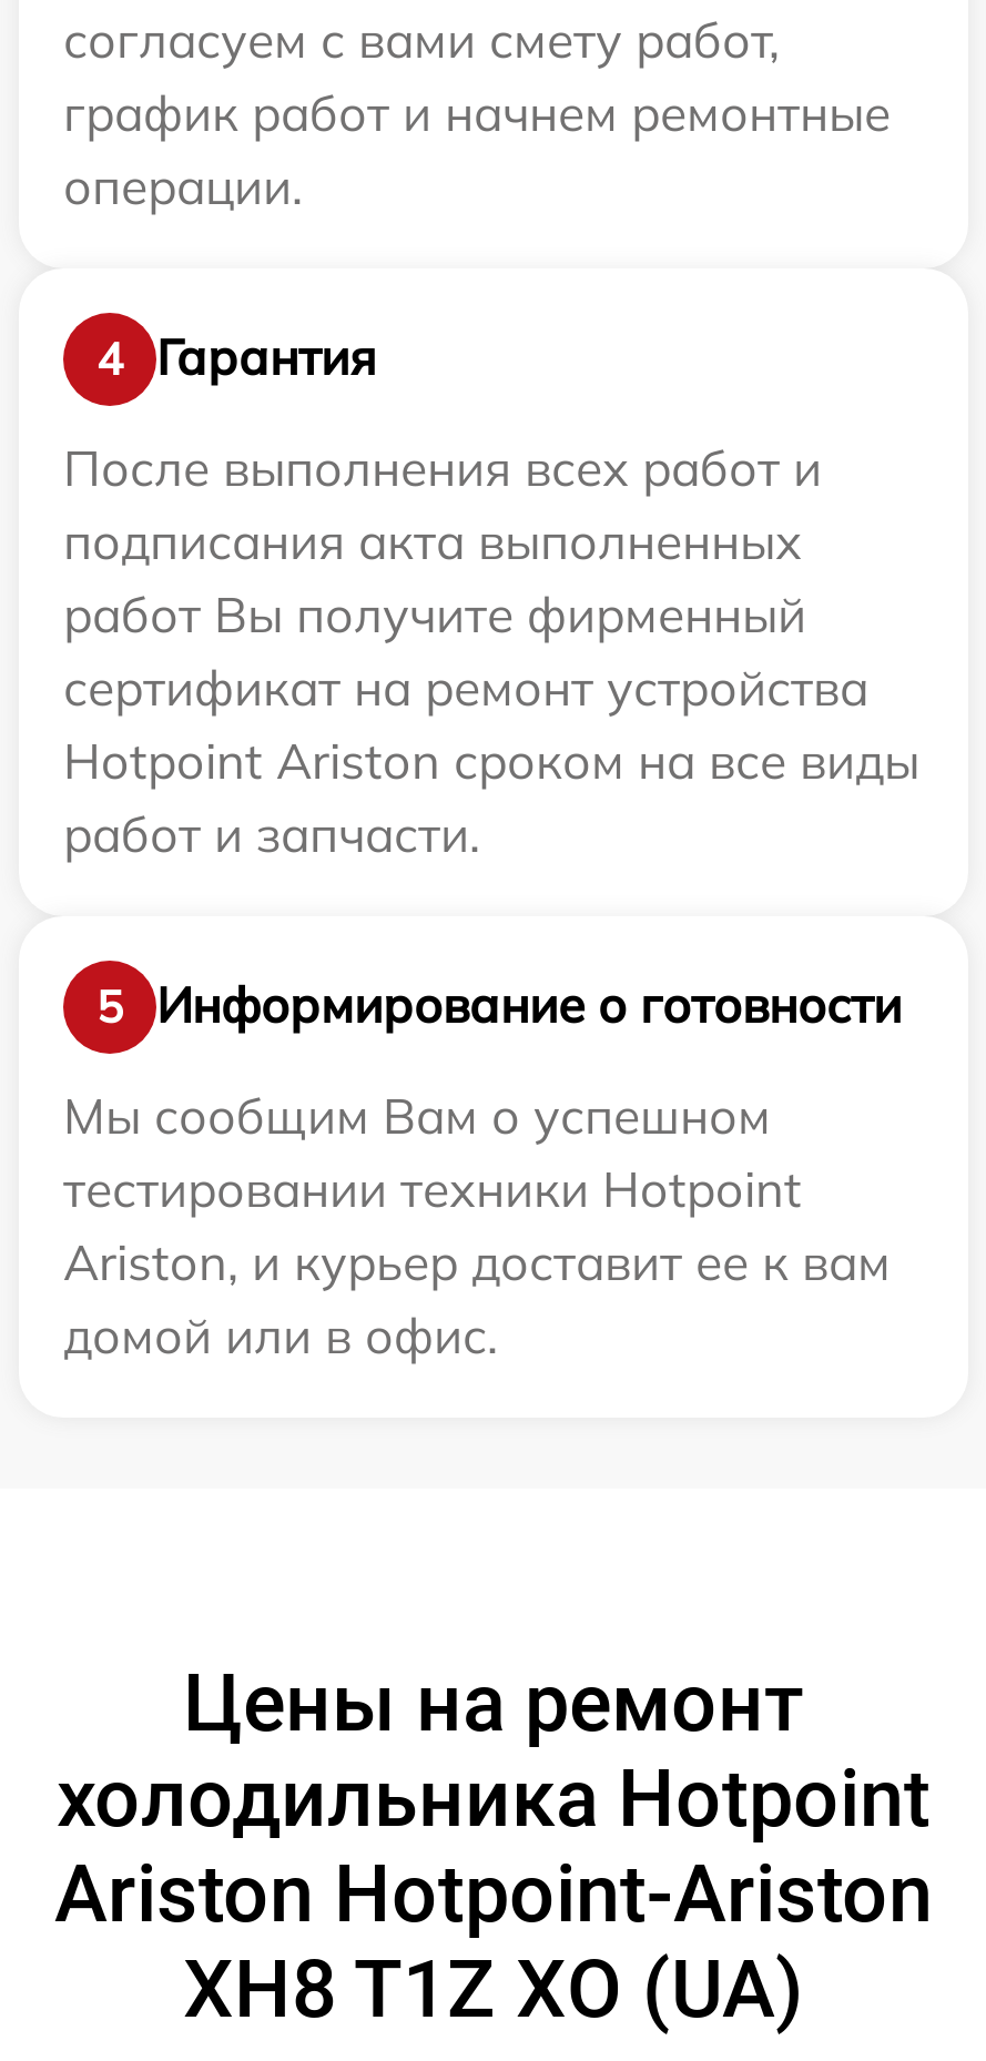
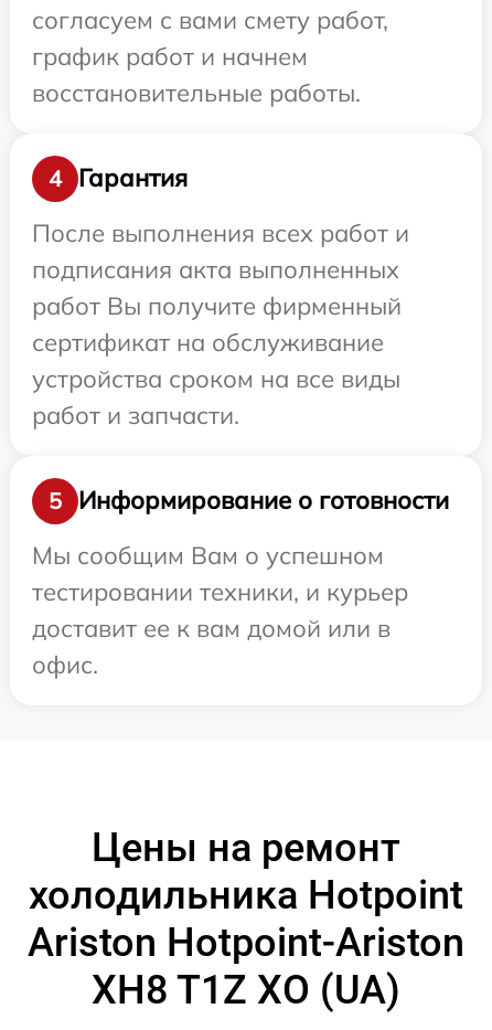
- график работ и начнем ремонтные
- операции.
+ график работ и начнем
+ восстановительные работы.

- сертификат на ремонт устройства
- Hotpoint Ariston сроком на все виды
+ сертификат на обслуживание
+ устройства сроком на все виды

- тестировании техники Hotpoint
- Ariston, и курьер доставит ее к вам
- домой или в офис.
+ тестировании техники, и курьер
+ доставит ее к вам домой или в
+ офис.
